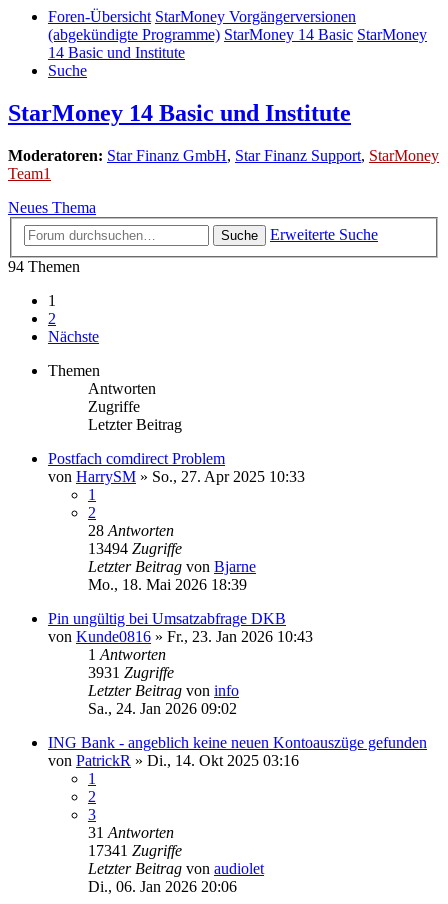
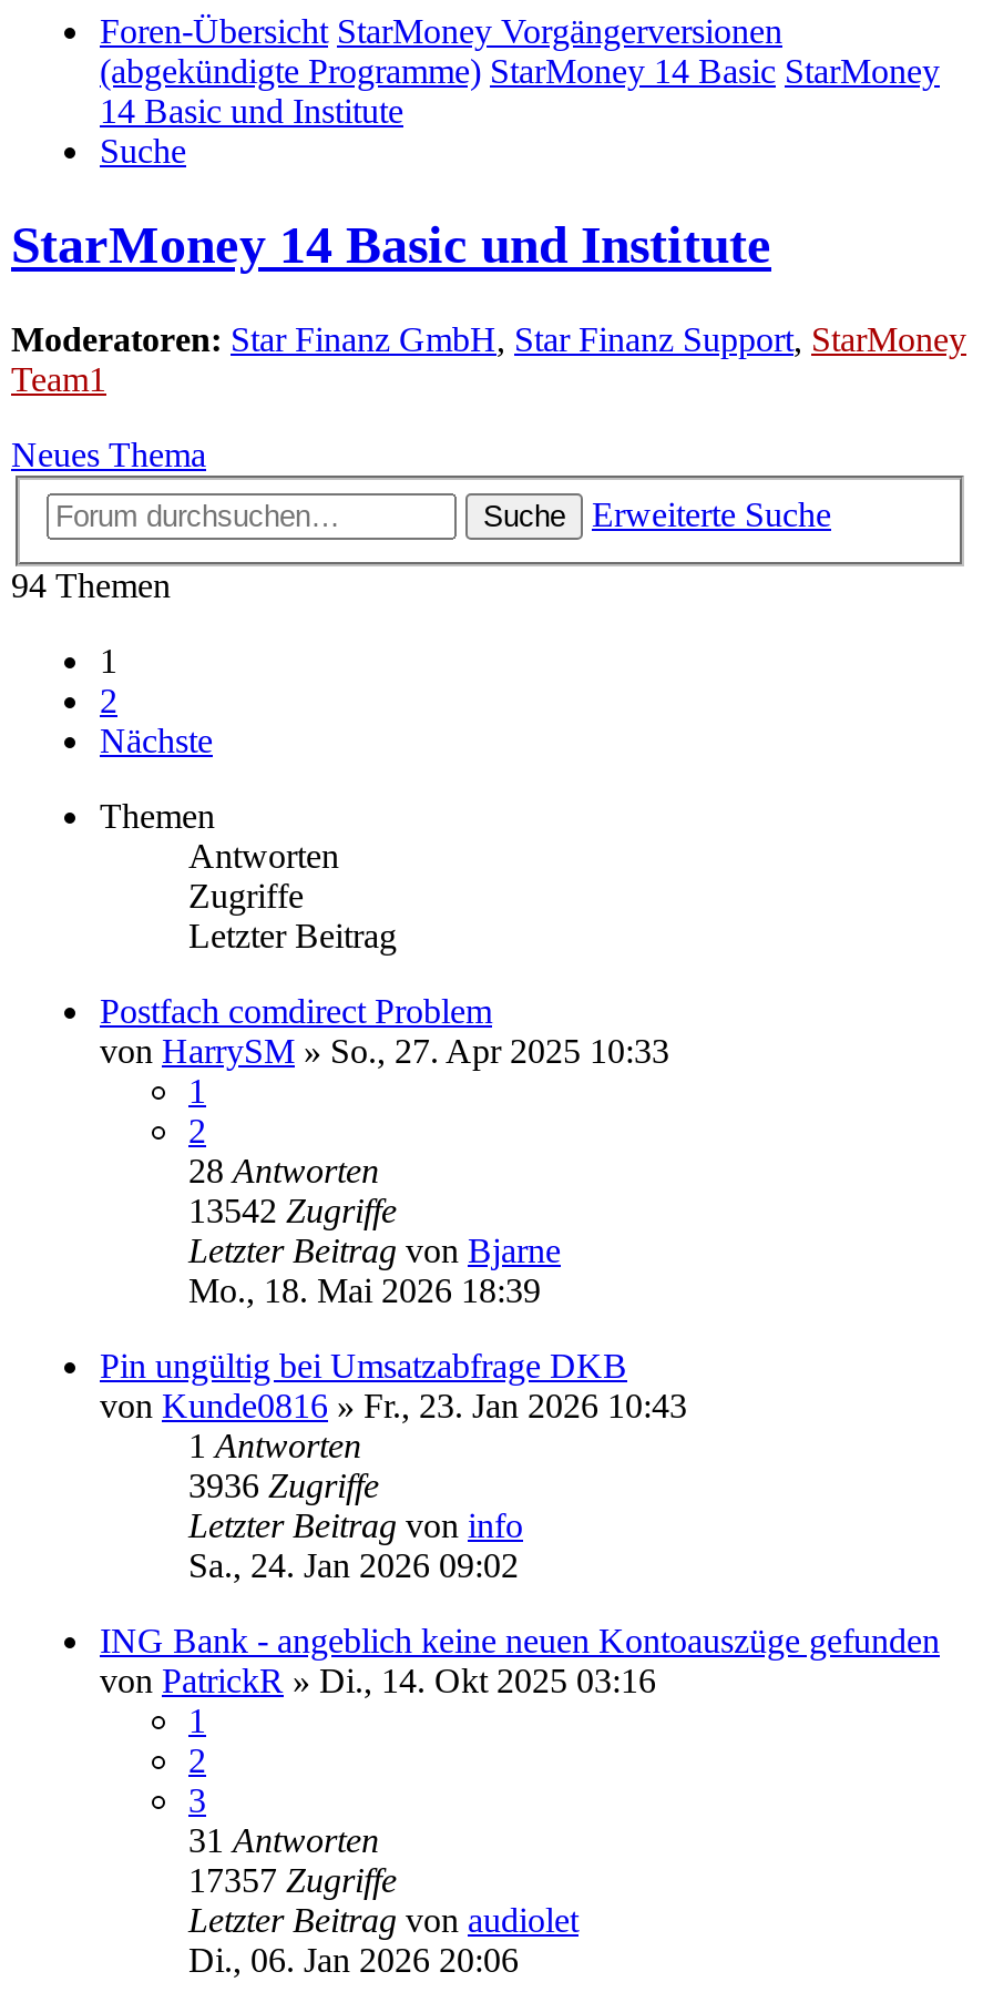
- 13494 Zugriffe
+ 13542 Zugriffe

- 3931 Zugriffe
+ 3936 Zugriffe

- 17341 Zugriffe
+ 17357 Zugriffe
